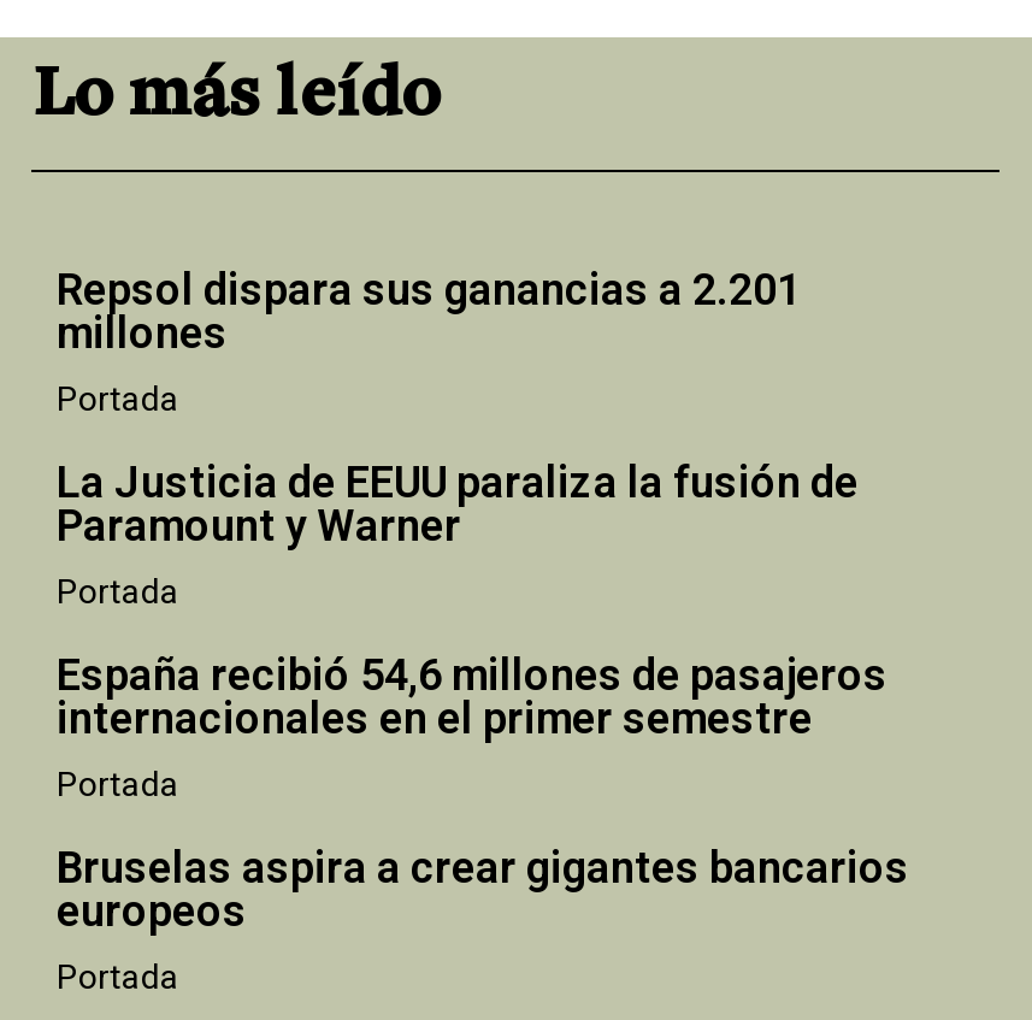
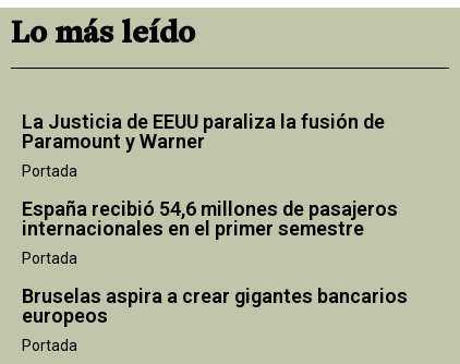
- Repsol dispara sus ganancias a 2.201
- millones
- Portada
